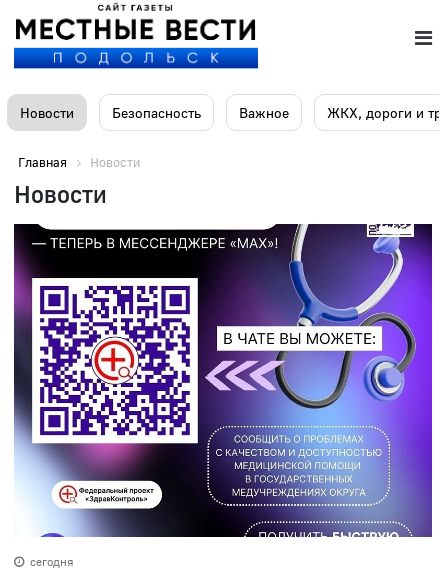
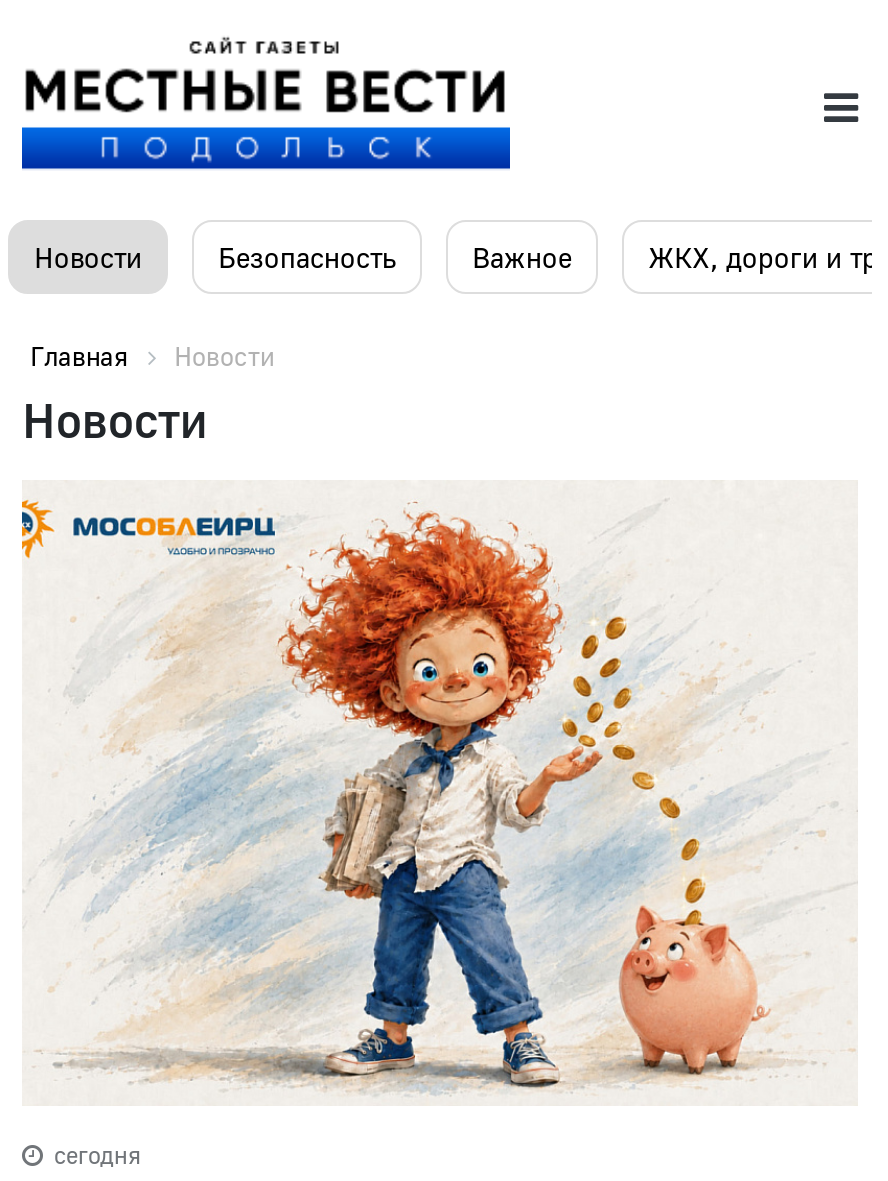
- [image]
+ [image]
